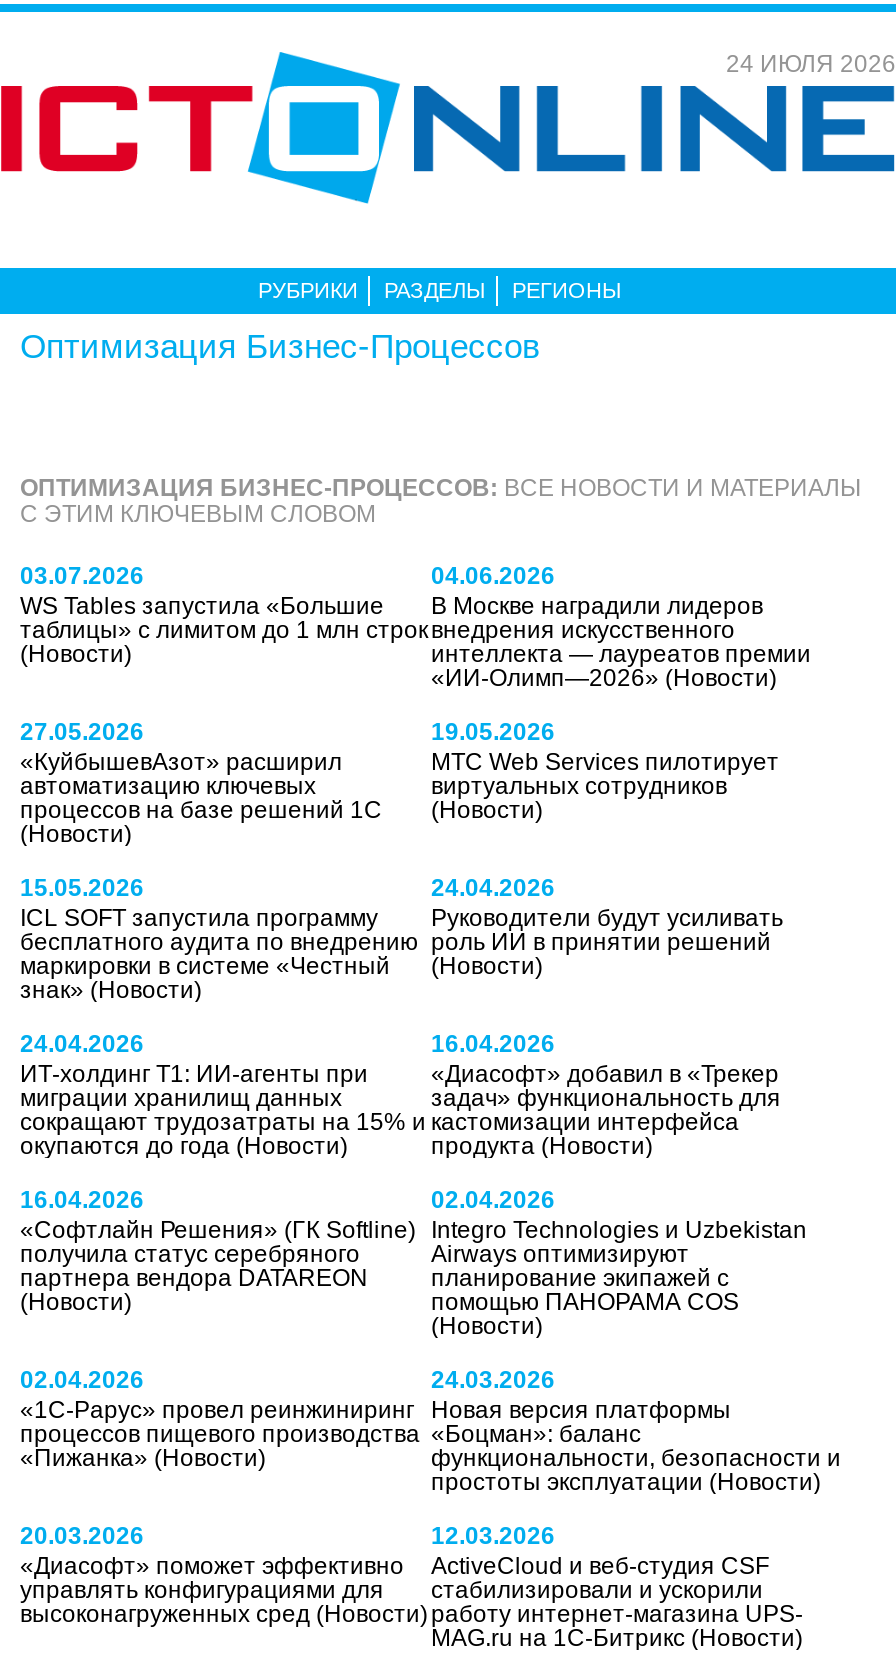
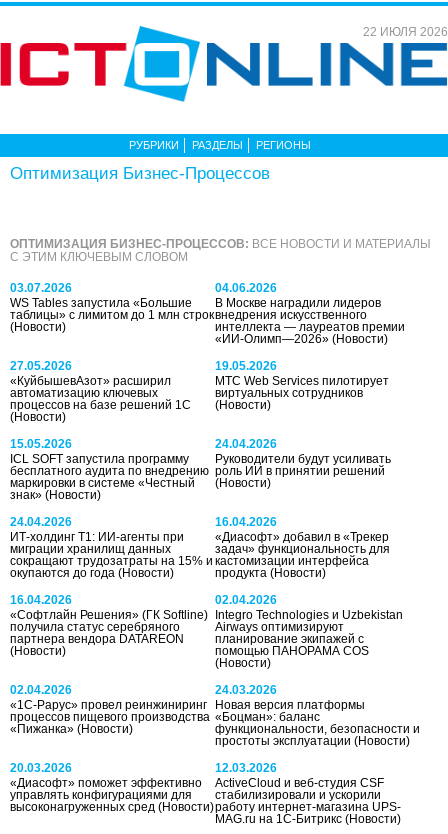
- 24 ИЮЛЯ 2026
+ 22 ИЮЛЯ 2026
